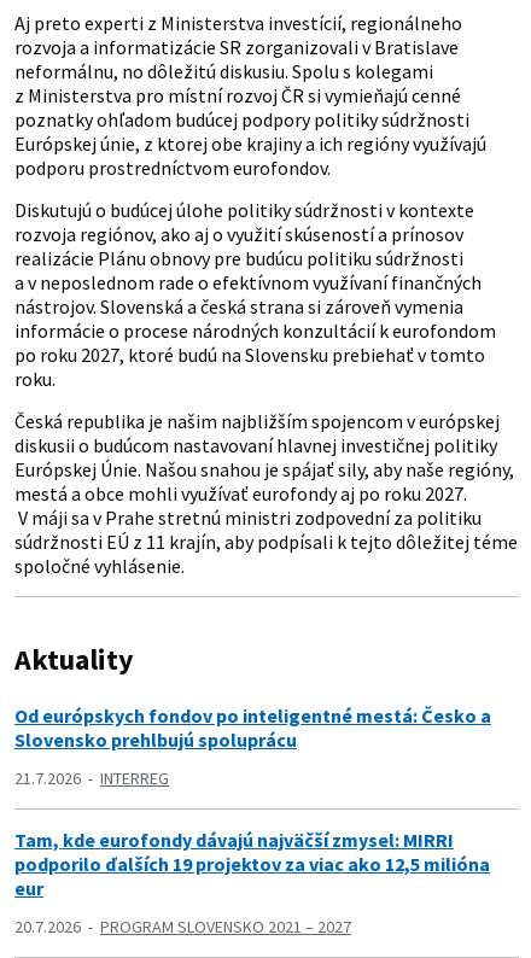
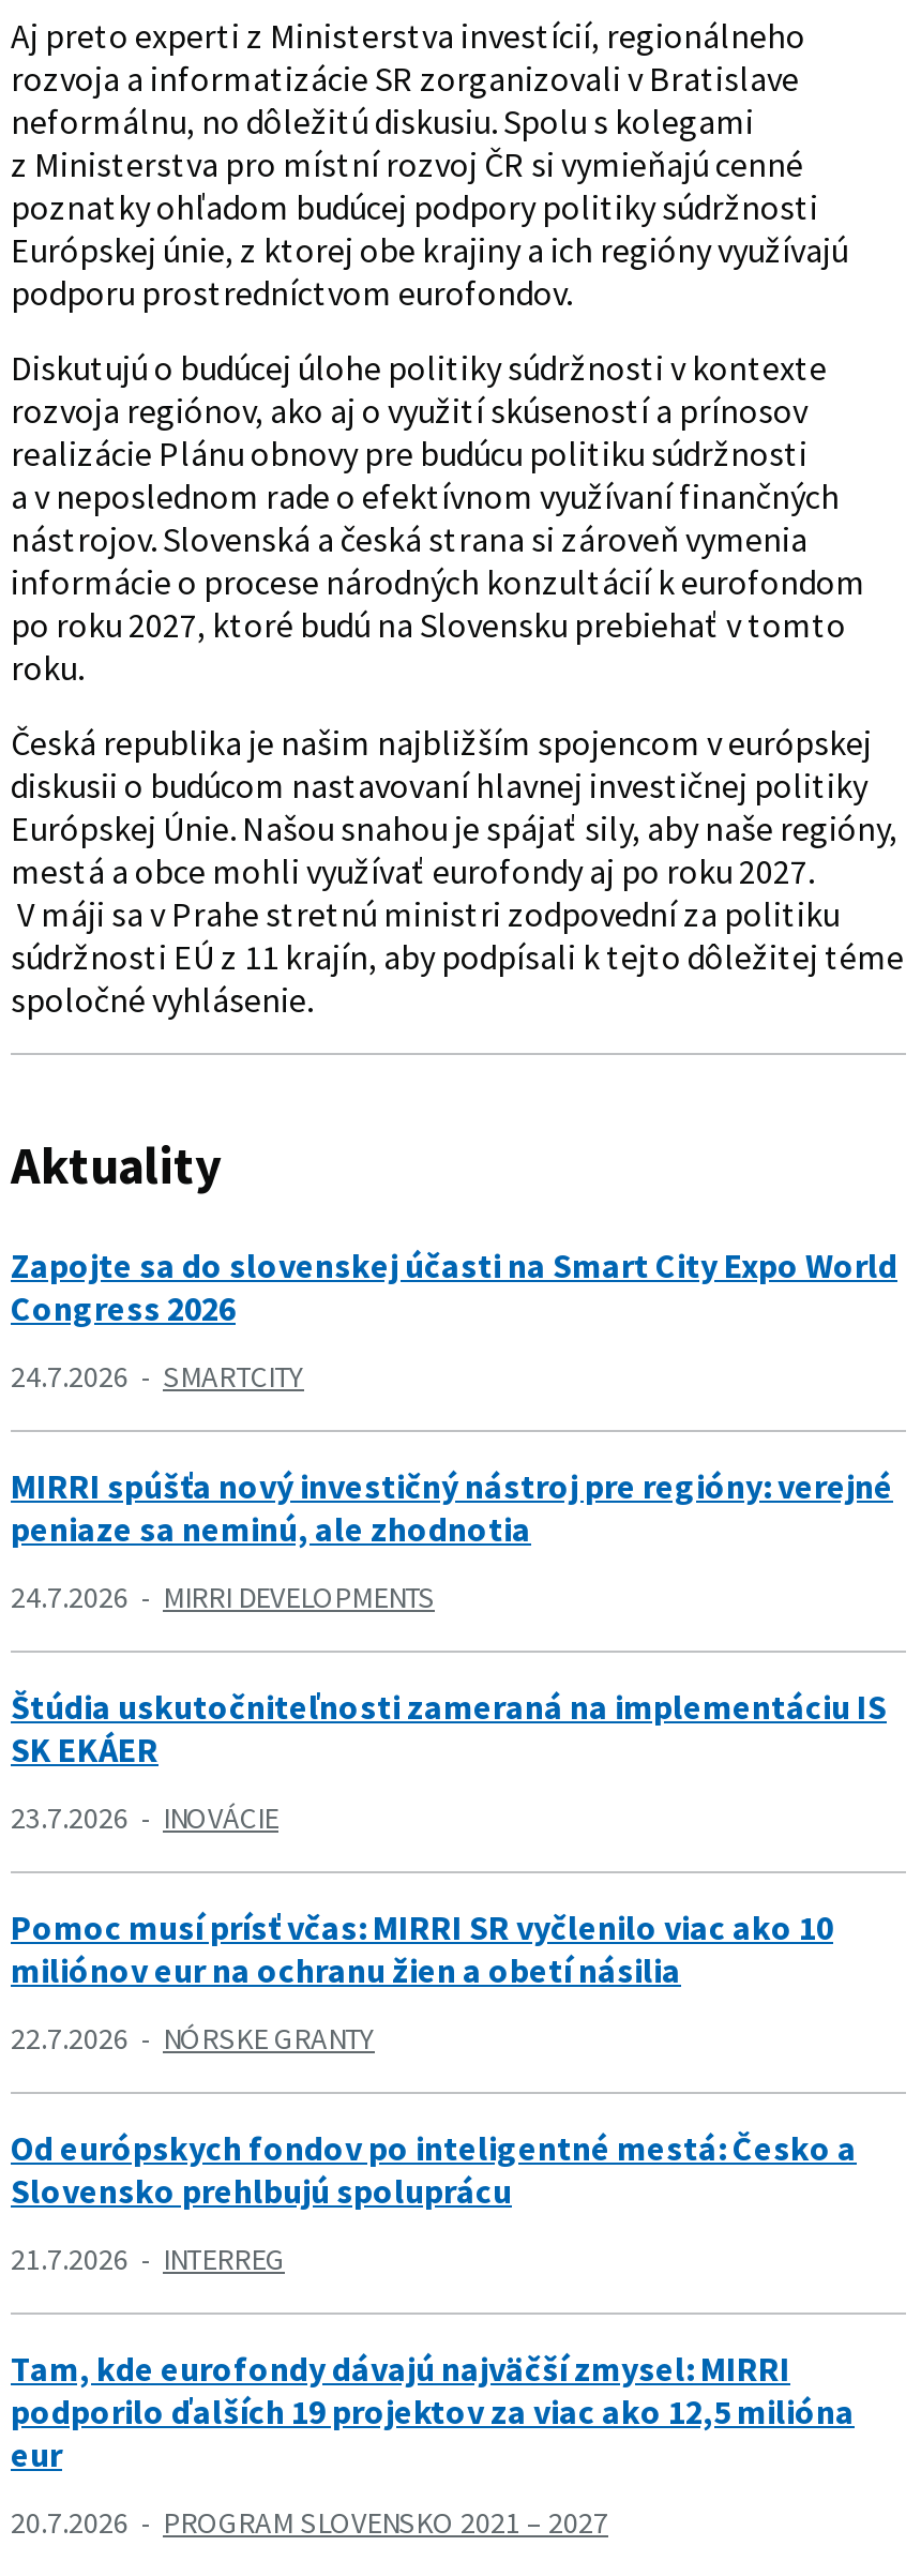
+ Zapojte sa do slovenskej účasti na Smart City Expo World
+ Congress 2026
+ 24.7.2026
+ SMARTCITY
+ MIRRI spúšťa nový investičný nástroj pre regióny: verejné
+ peniaze sa neminú, ale zhodnotia
+ 24.7.2026
+ MIRRI DEVELOPMENTS
+ Štúdia uskutočniteľnosti zameraná na implementáciu IS
+ SK EKÁER
+ 23.7.2026
+ INOVÁCIE
+ Pomoc musí prísť včas: MIRRI SR vyčlenilo viac ako 10
+ miliónov eur na ochranu žien a obetí násilia
+ 22.7.2026
+ NÓRSKE GRANTY
